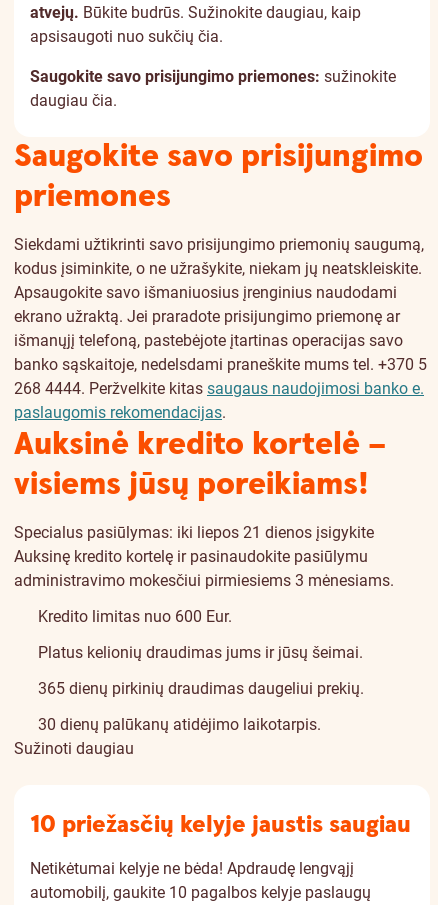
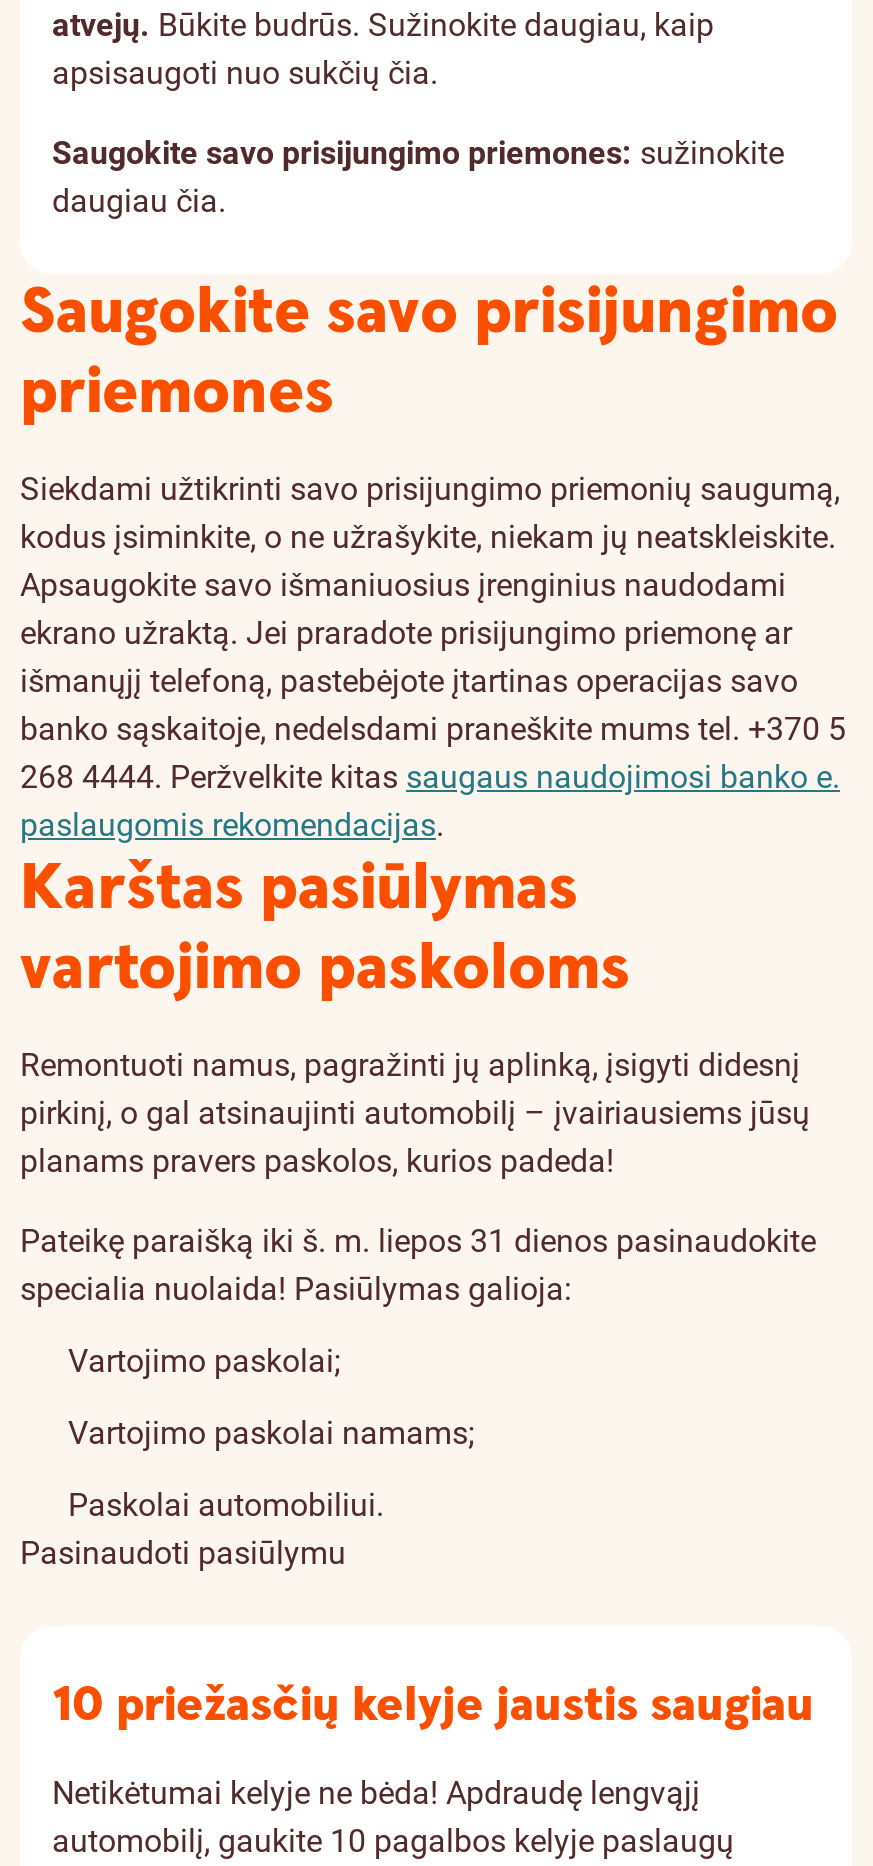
- Auksinė kredito kortelė –
- visiems jūsų poreikiams!
- Specialus pasiūlymas: iki liepos 21 dienos įsigykite
- Auksinę kredito kortelę ir pasinaudokite pasiūlymu
- administravimo mokesčiui pirmiesiems 3 mėnesiams.
+ Karštas pasiūlymas
+ vartojimo paskoloms
+ Remontuoti namus, pagražinti jų aplinką, įsigyti didesnį
+ pirkinį, o gal atsinaujinti automobilį – įvairiausiems jūsų
+ planams pravers paskolos, kurios padeda!

- Kredito limitas nuo 600 Eur.
+ Pateikę paraišką iki š. m. liepos 31 dienos pasinaudokite
+ specialia nuolaida! Pasiūlymas galioja:

- Platus kelionių draudimas jums ir jūsų šeimai.
+ Vartojimo paskolai;

- 365 dienų pirkinių draudimas daugeliui prekių.
+ Vartojimo paskolai namams;

- 30 dienų palūkanų atidėjimo laikotarpis.
- Sužinoti daugiau
+ Paskolai automobiliui.
+ Pasinaudoti pasiūlymu
